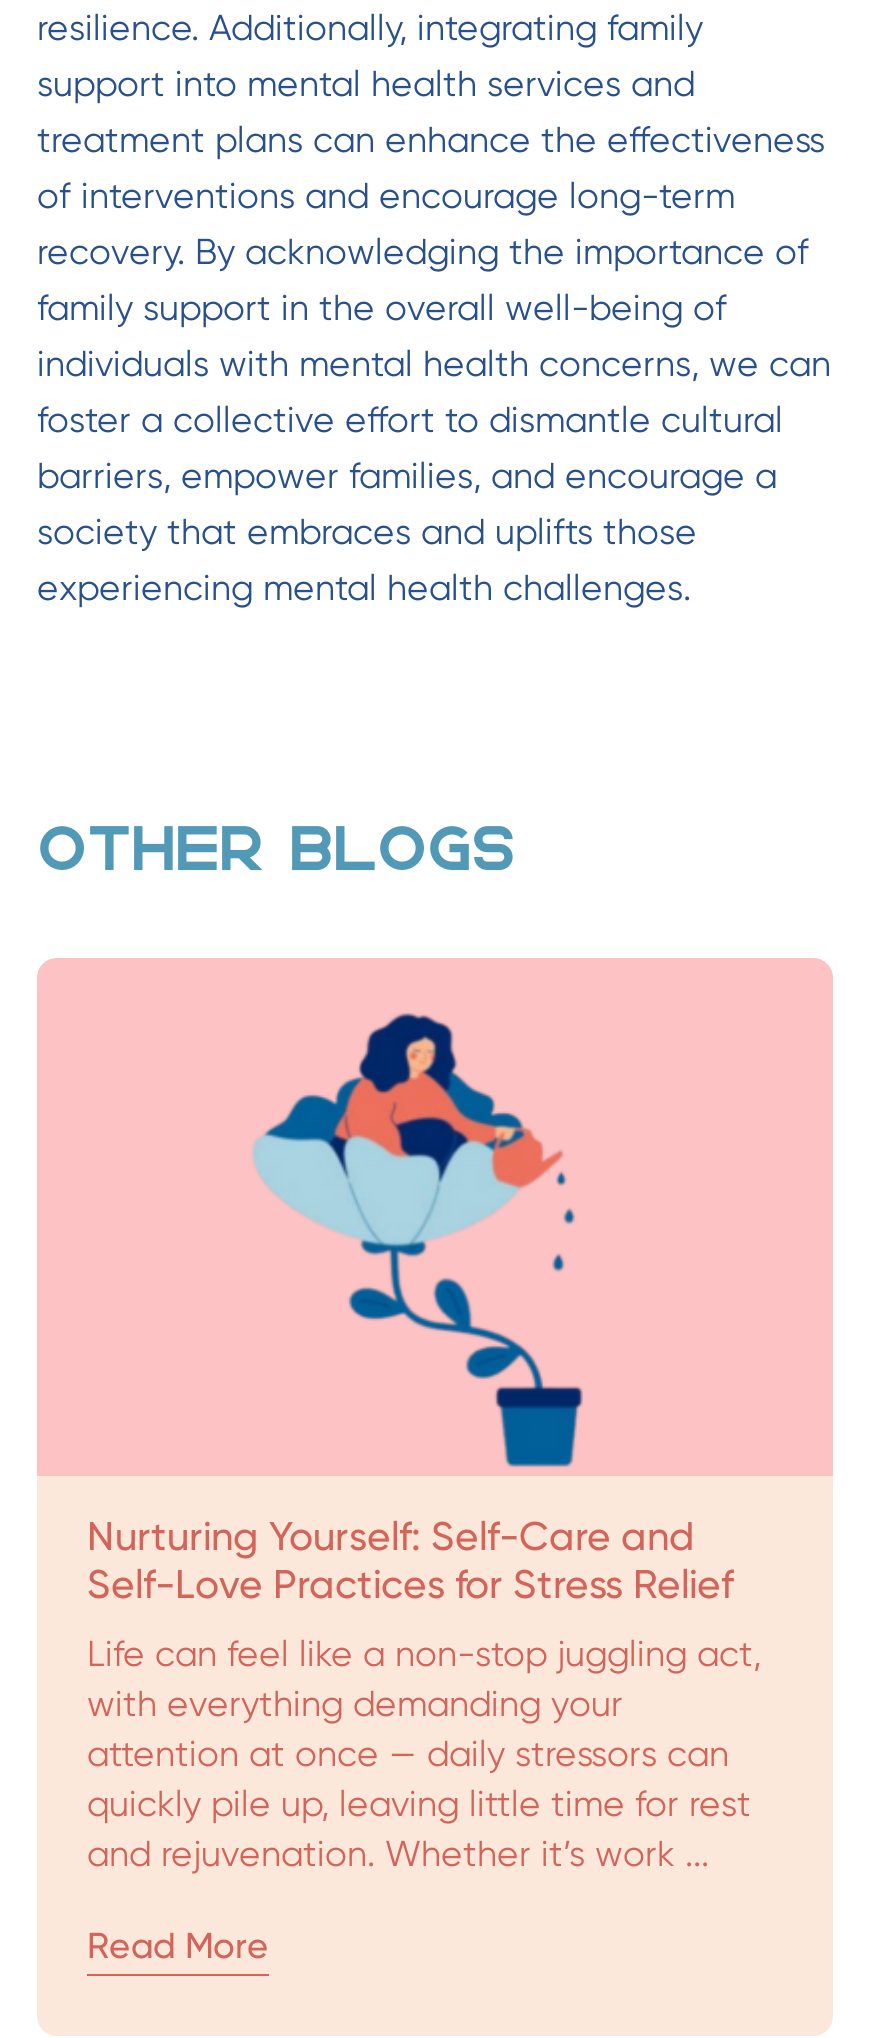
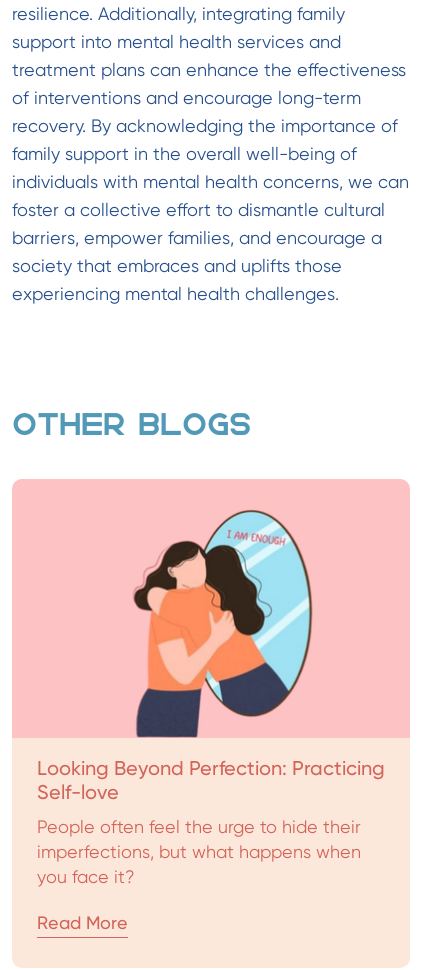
- [image]
+ [image]

- Nurturing Yourself: Self-Care and
- Self-Love Practices for Stress Relief
+ Looking Beyond Perfection: Practicing
+ Self-love

- Life can feel like a non-stop juggling act,
- with everything demanding your
- attention at once — daily stressors can
- quickly pile up, leaving little time for rest
- and rejuvenation. Whether it’s work ...
+ People often feel the urge to hide their
+ imperfections, but what happens when
+ you face it?
